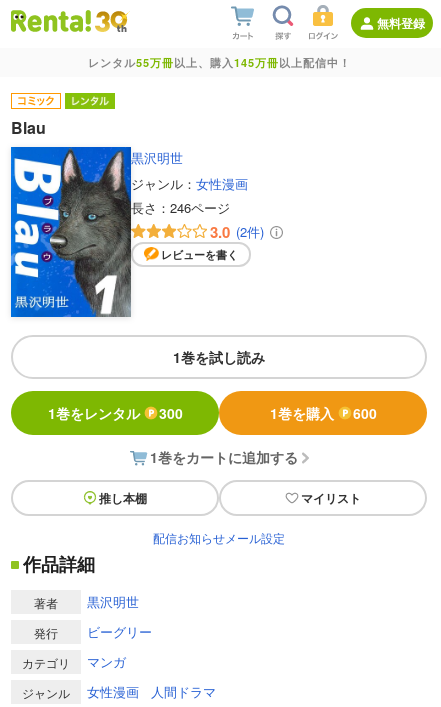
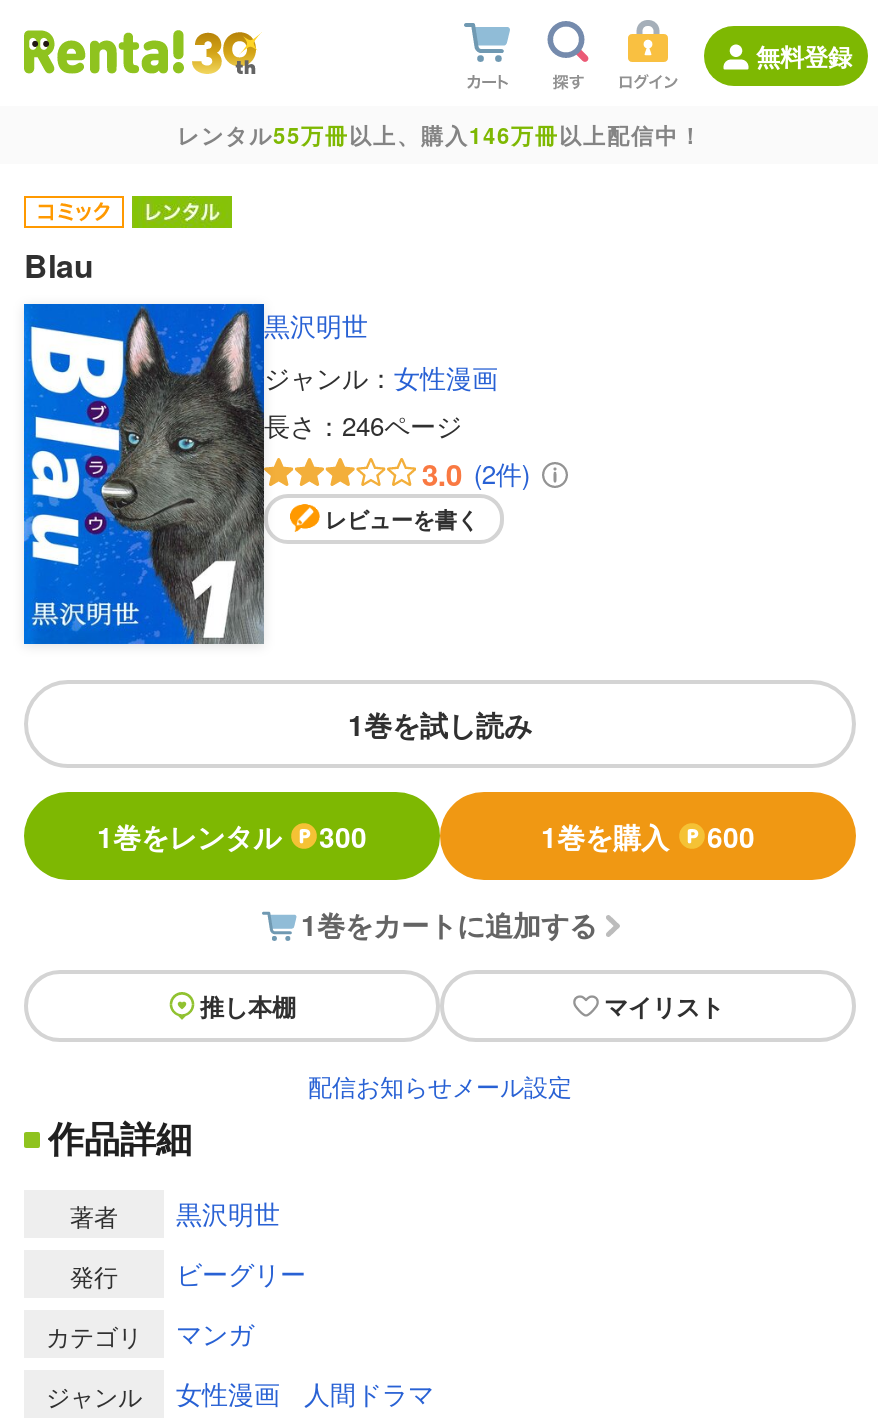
- レンタル55万冊以上、購入145万冊以上配信中！
+ レンタル55万冊以上、購入146万冊以上配信中！
